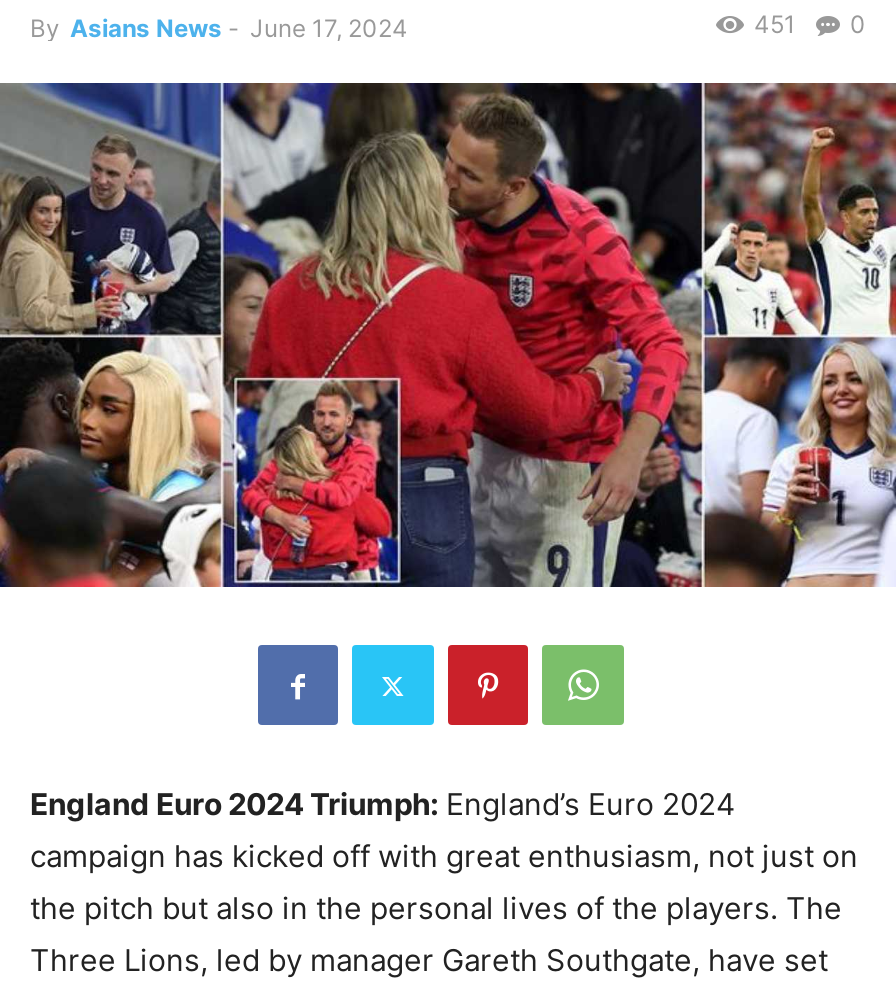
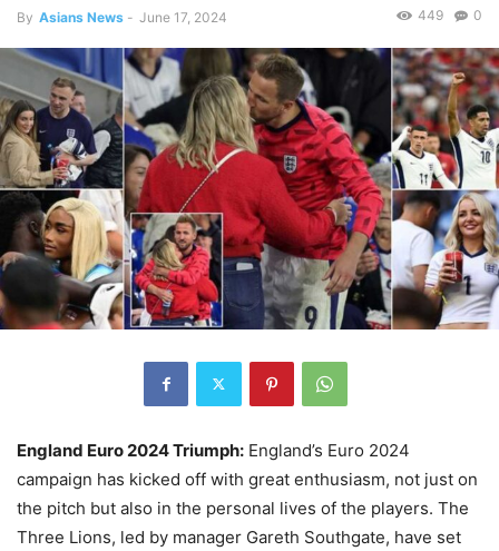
- 451 0
+ 449 0
